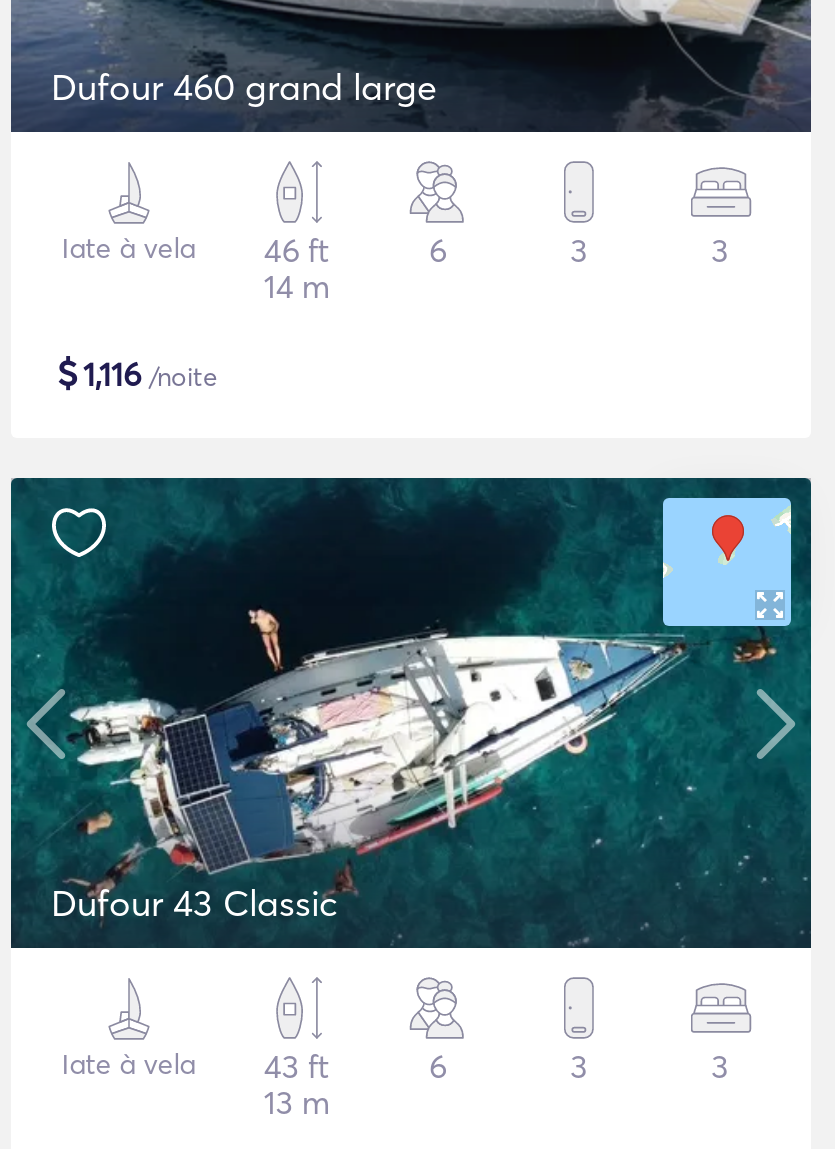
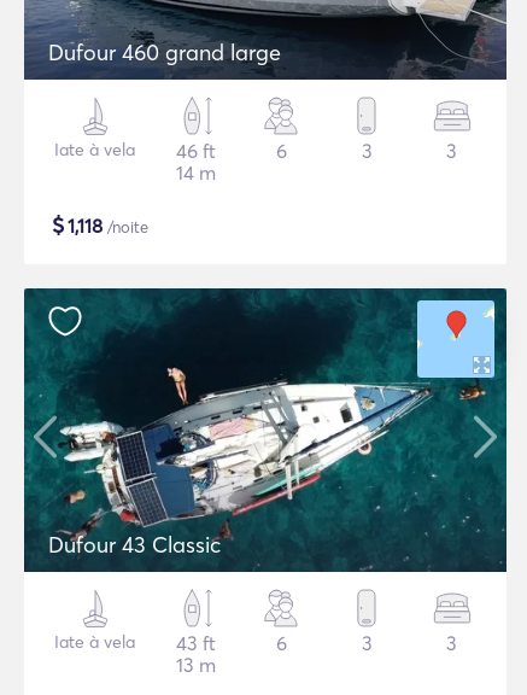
- $1,116 /noite
+ $1,118 /noite
